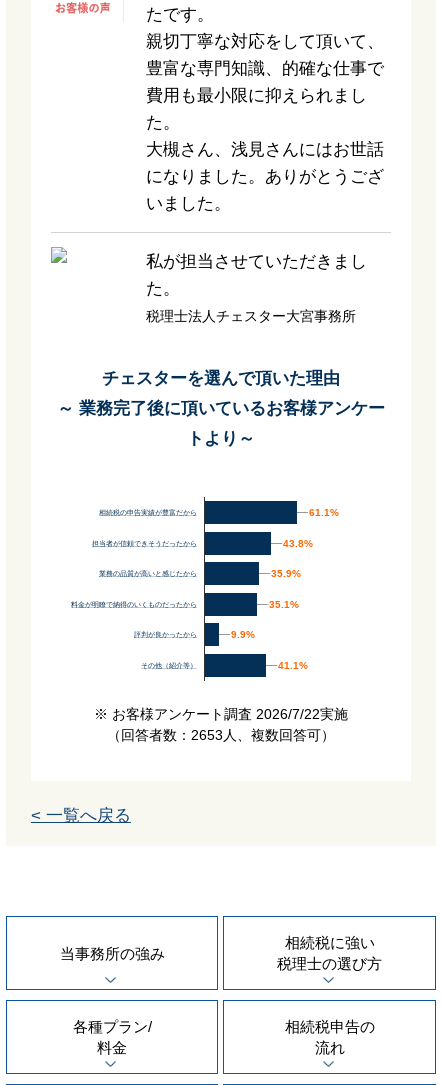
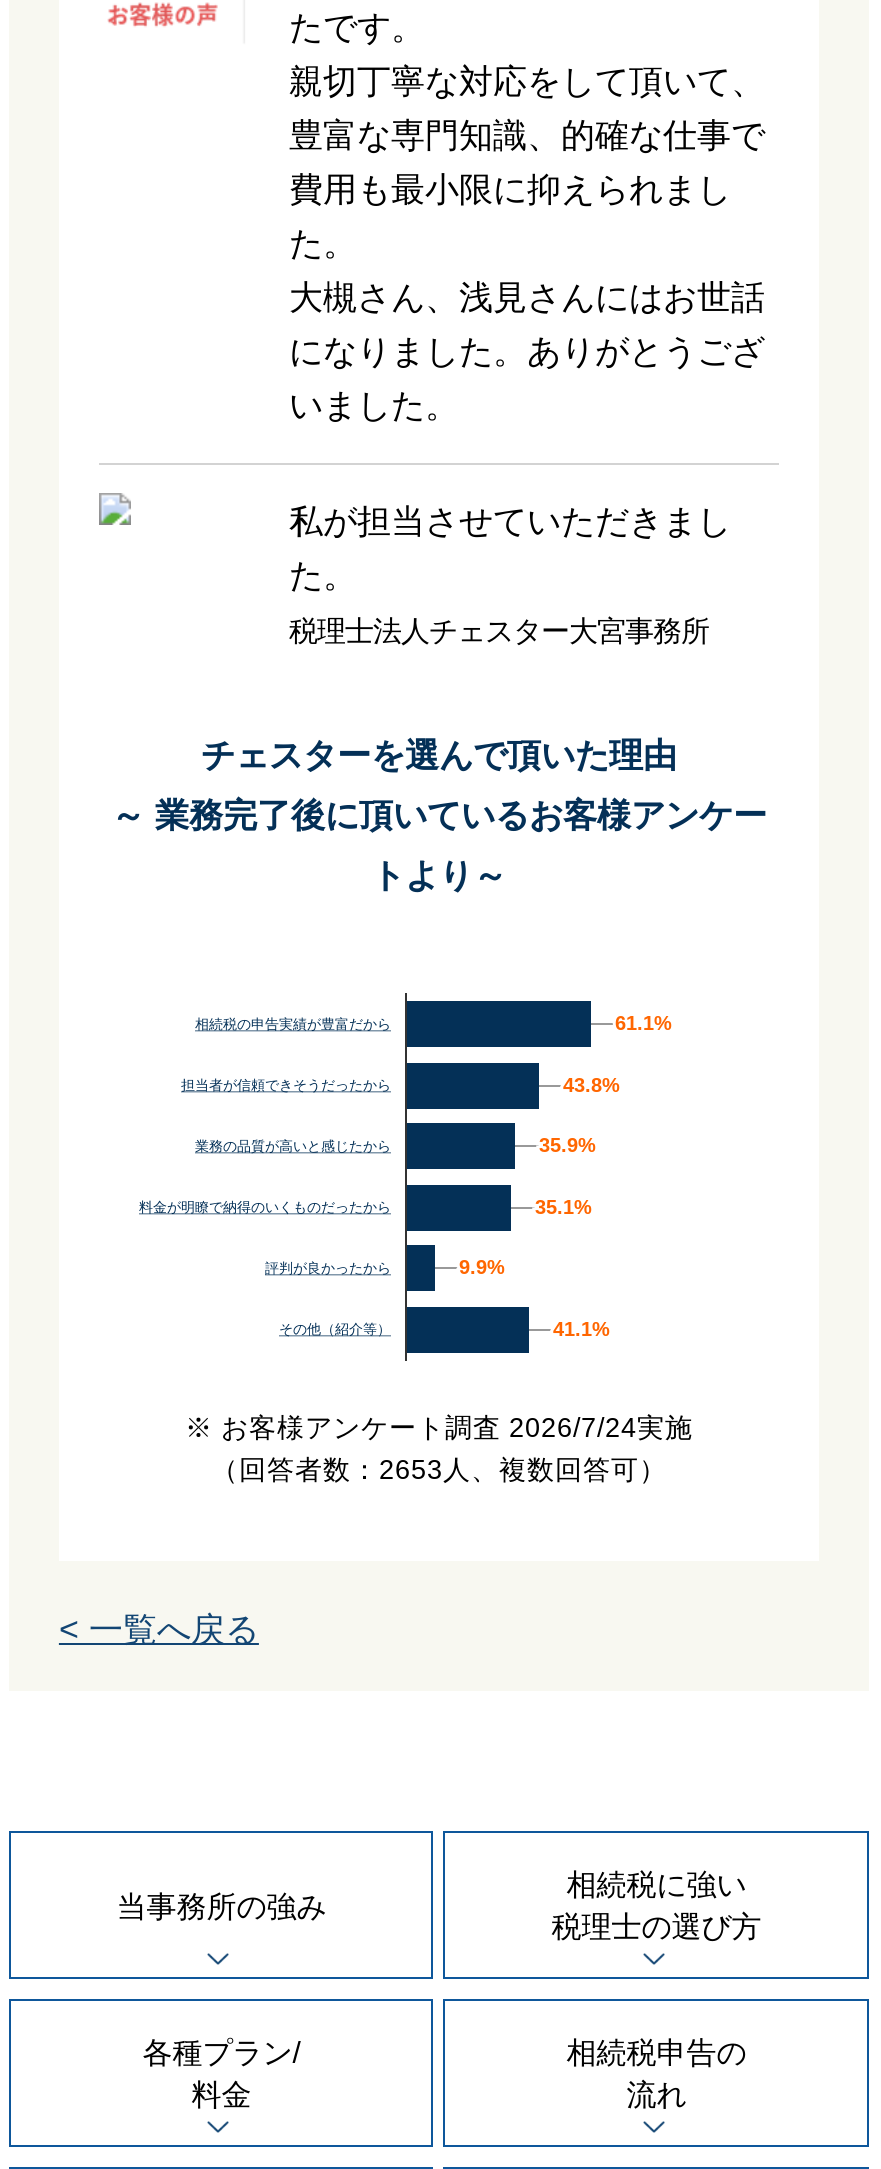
- ※ お客様アンケート調査 2026/7/22実施
+ ※ お客様アンケート調査 2026/7/24実施
